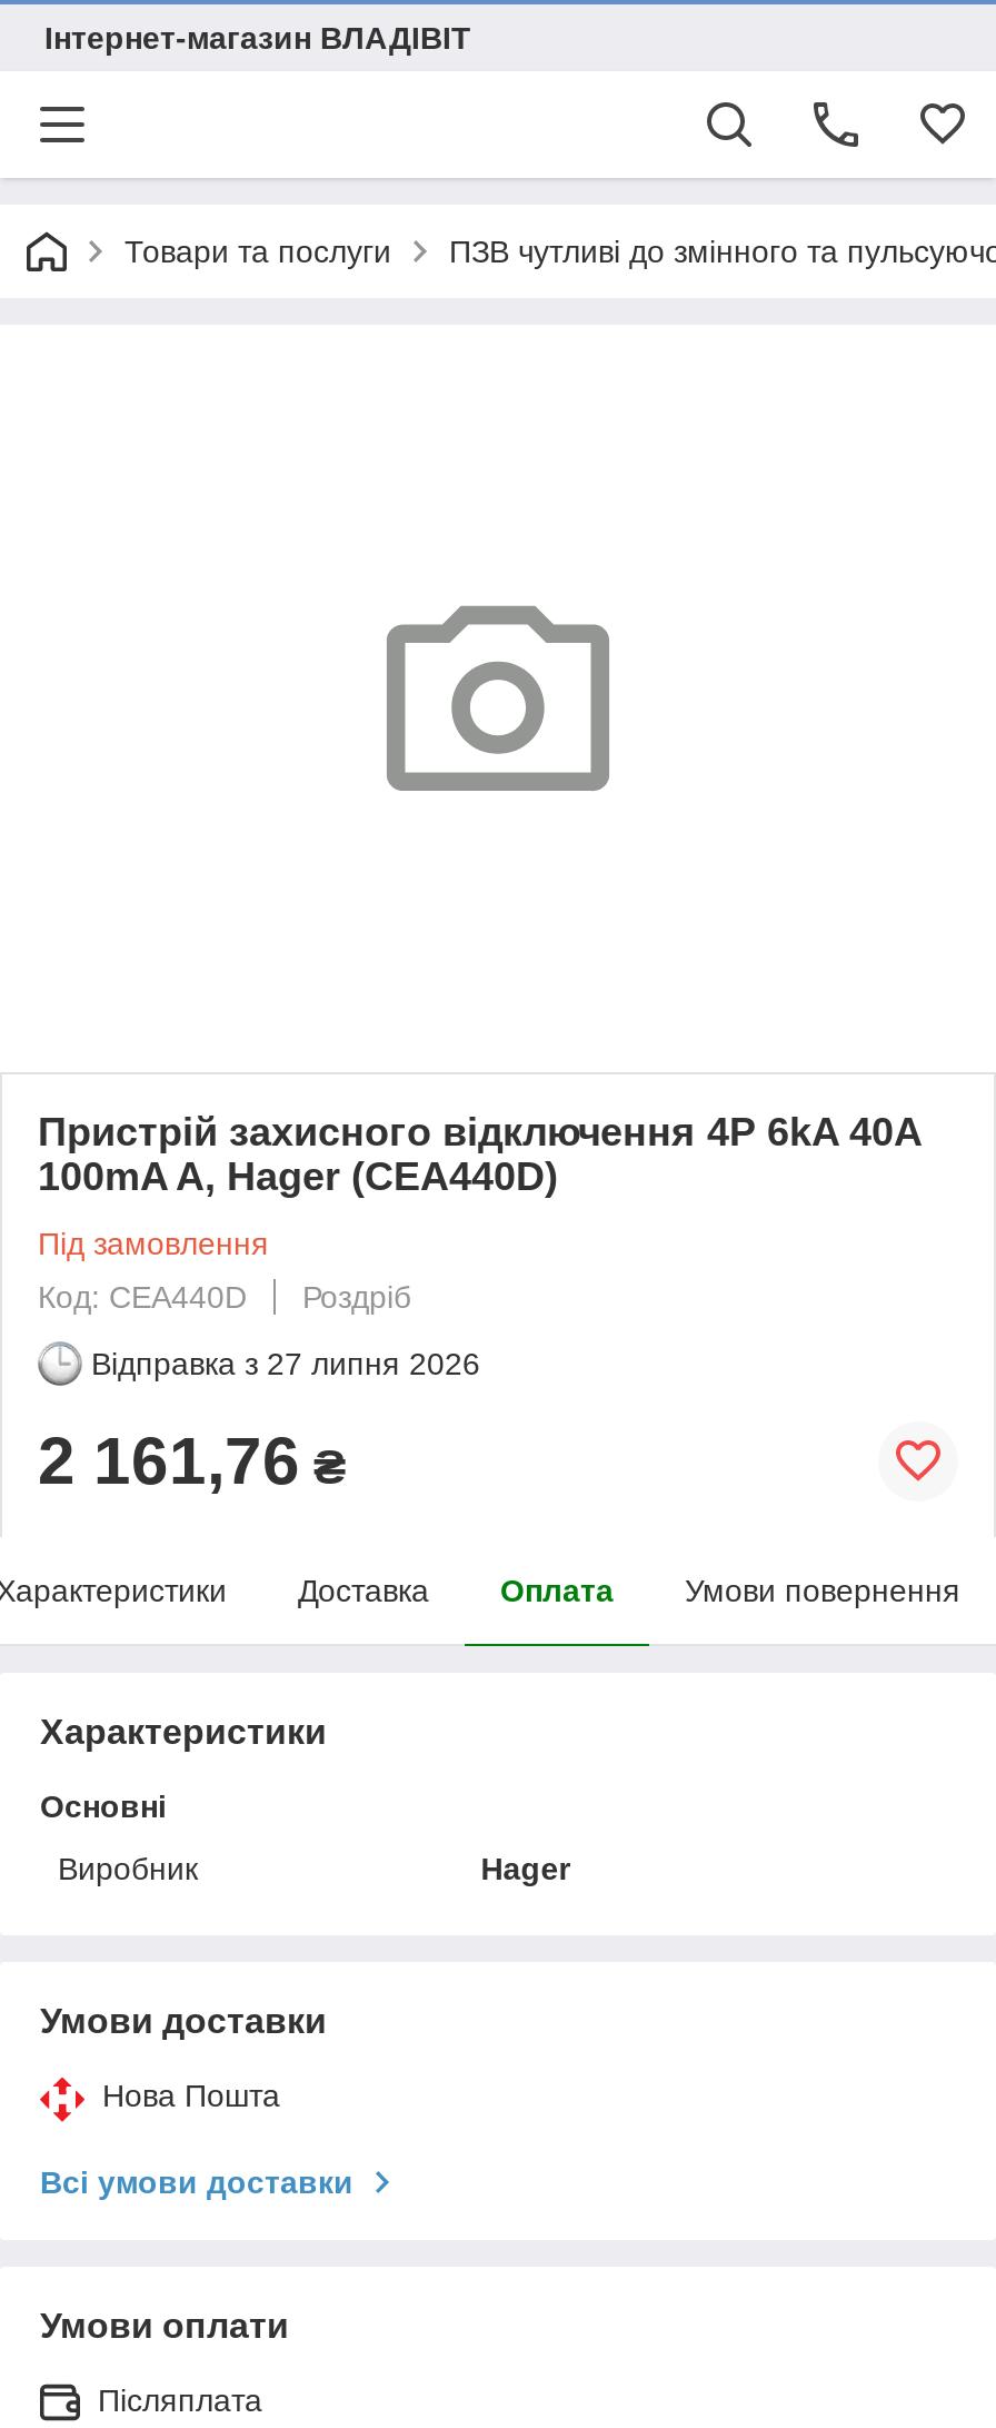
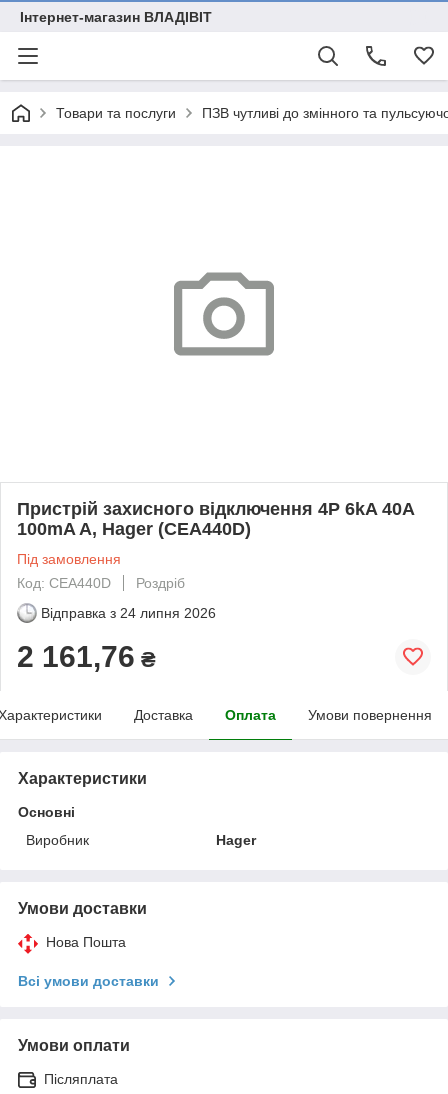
- Відправка з 27 липня 2026
+ Відправка з 24 липня 2026
